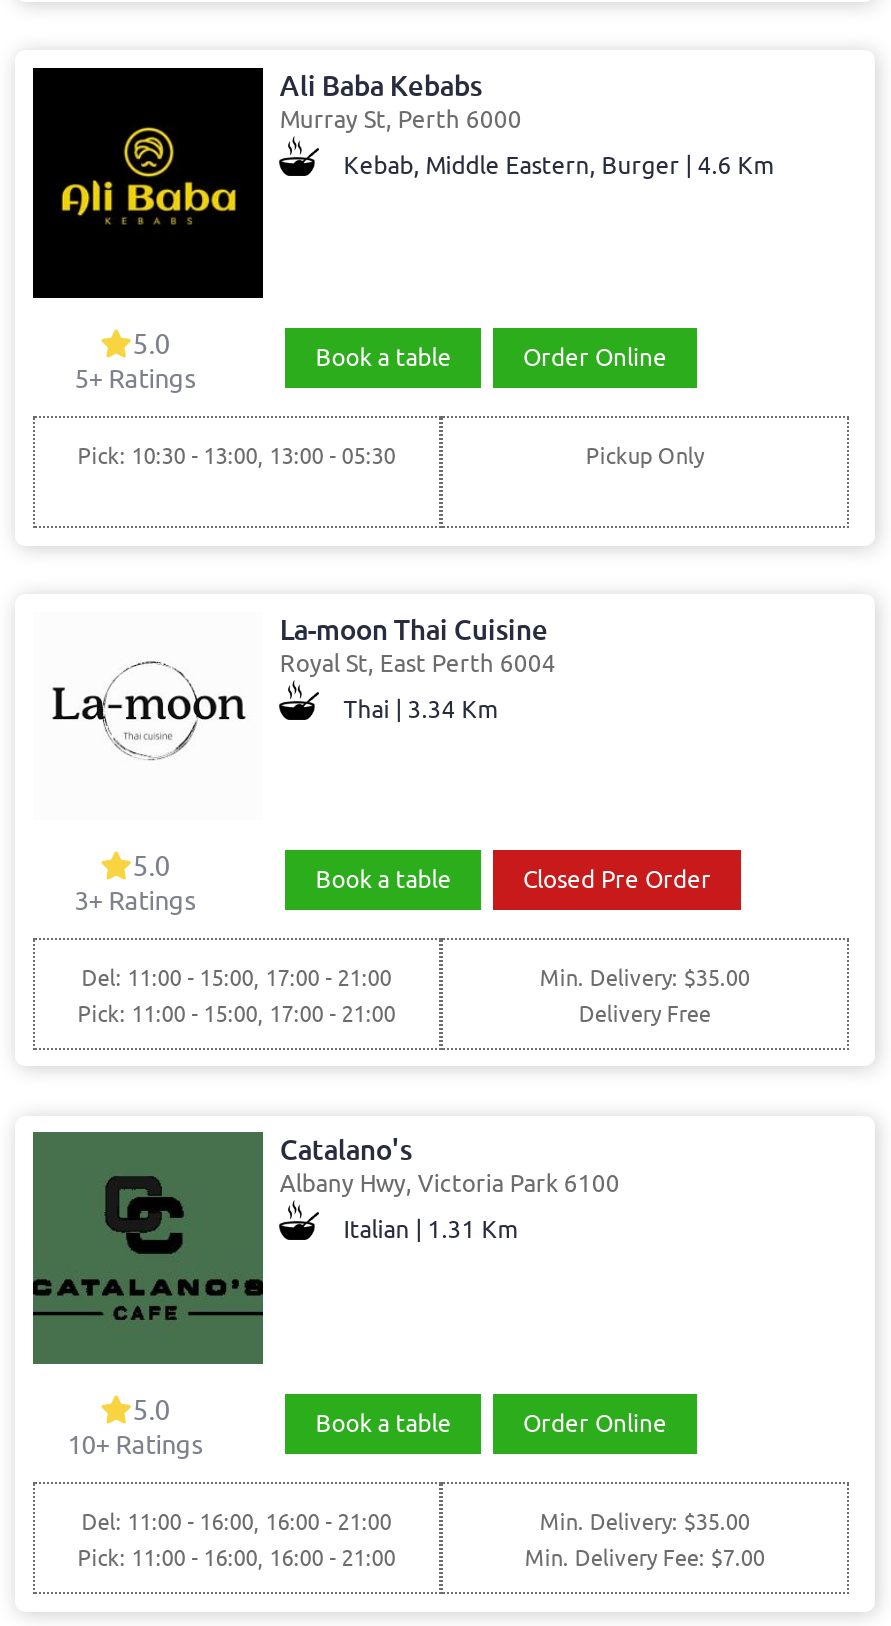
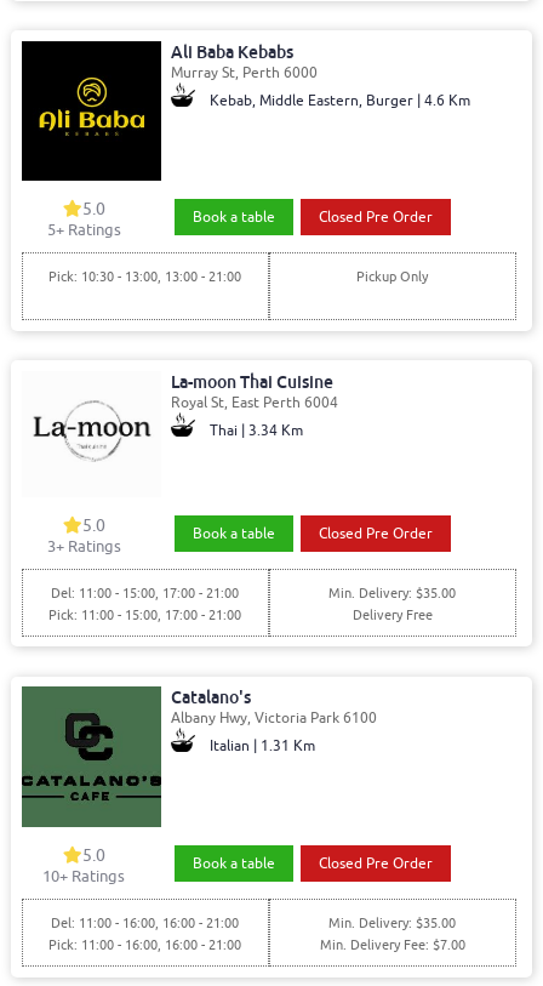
- Order Online
+ Closed Pre Order

- Pick: 10:30 - 13:00, 13:00 - 05:30
+ Pick: 10:30 - 13:00, 13:00 - 21:00

- Order Online
+ Closed Pre Order
